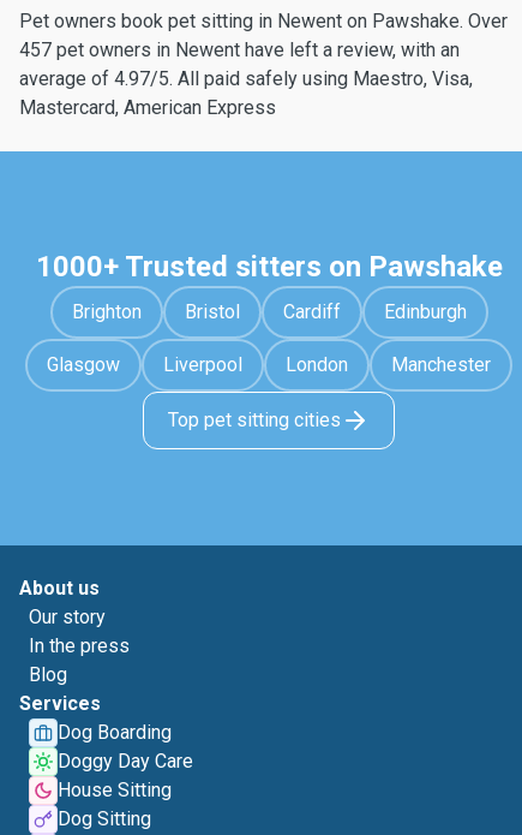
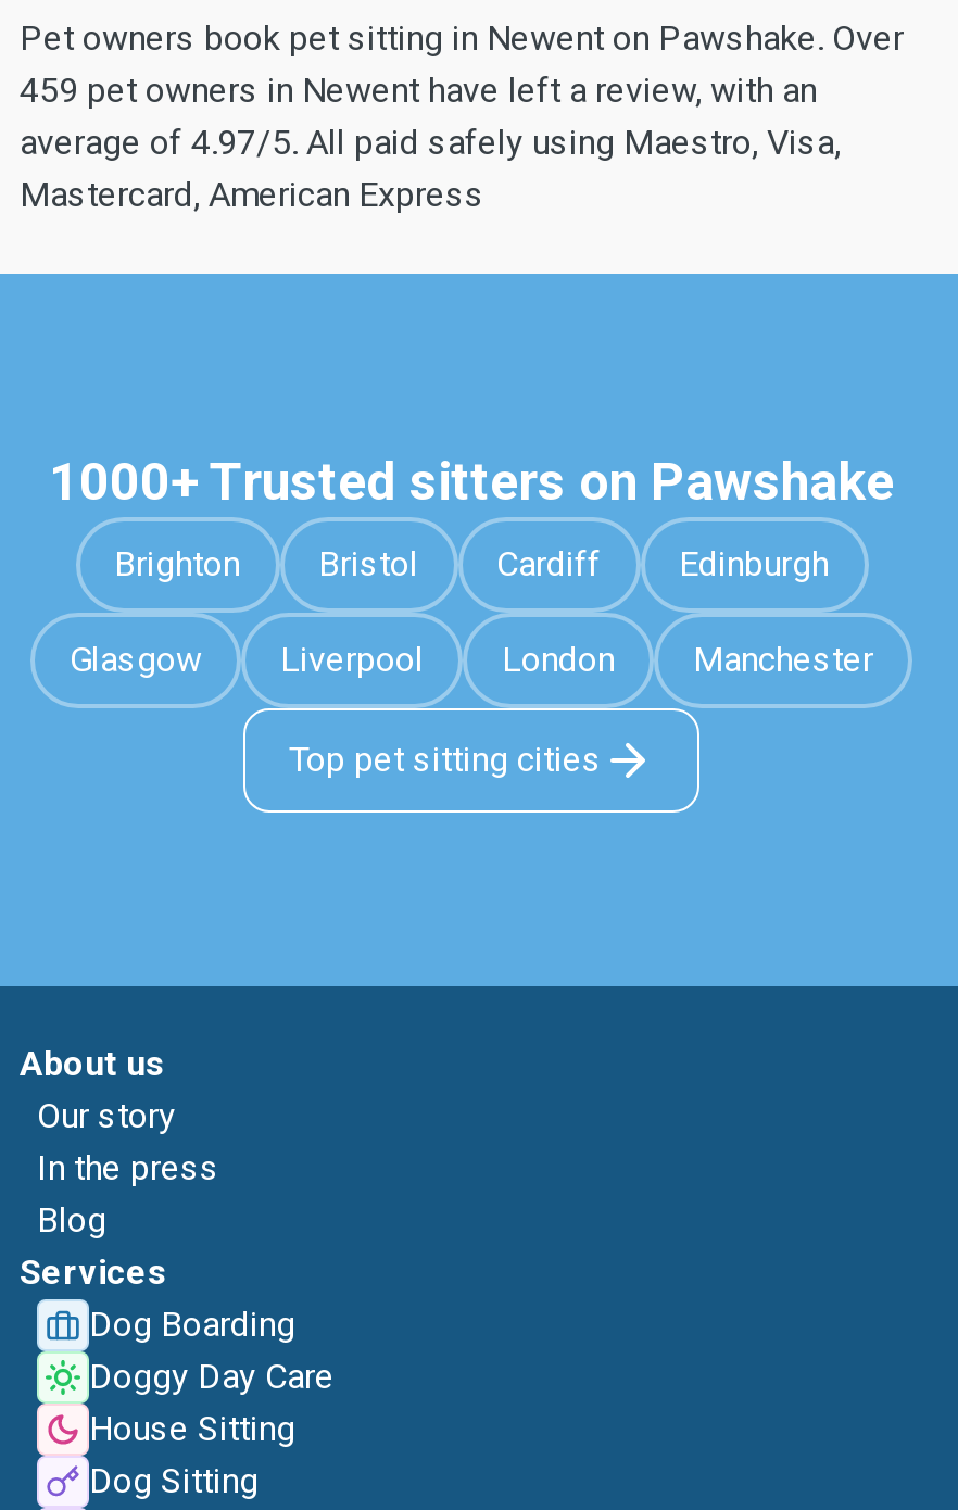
- 457 pet owners in Newent have left a review, with an
+ 459 pet owners in Newent have left a review, with an
